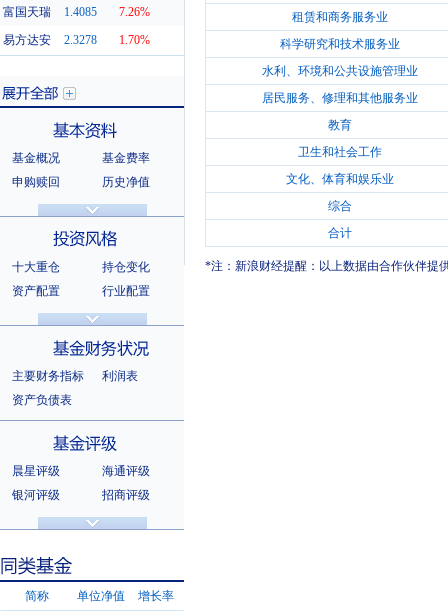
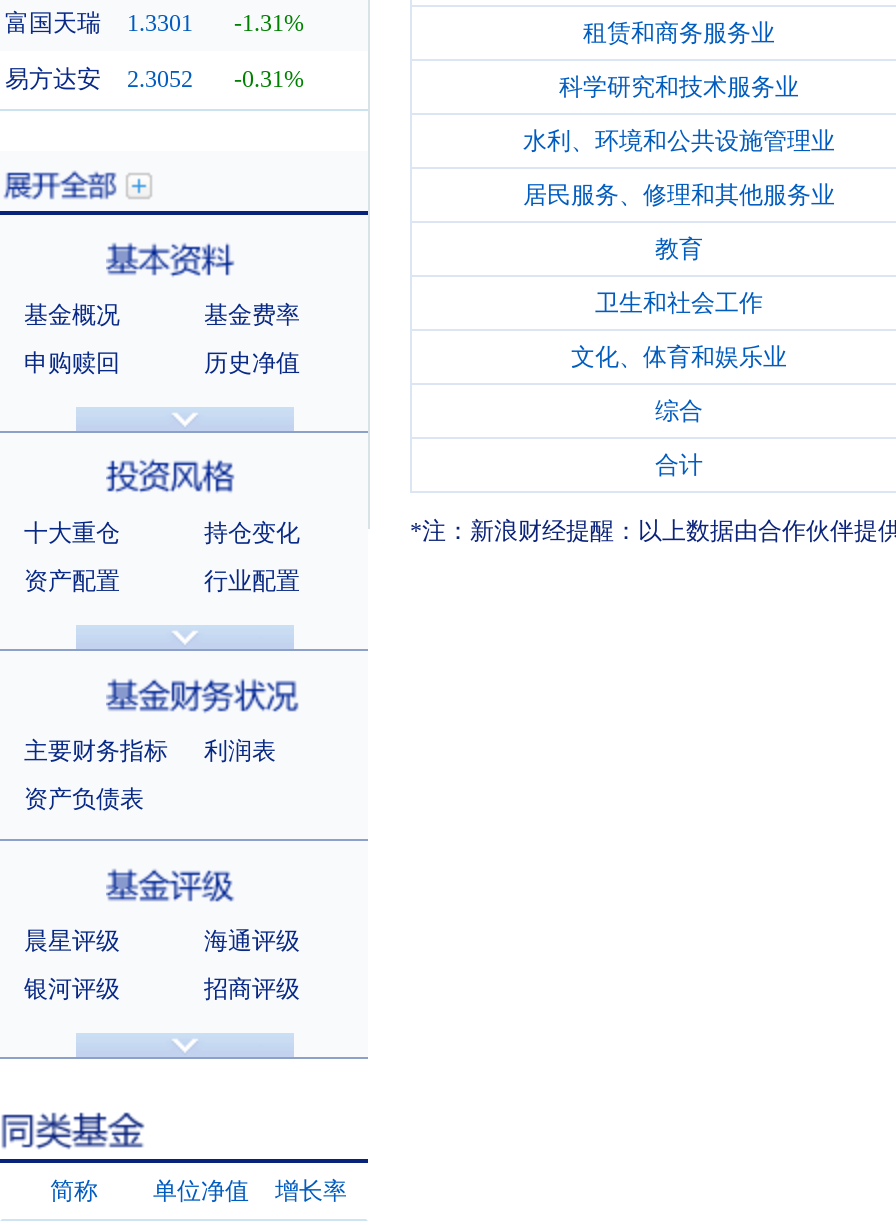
- 1.4085
+ 1.3301

- 7.26%
+ -1.31%

- 2.3278
+ 2.3052

- 1.70%
+ -0.31%
